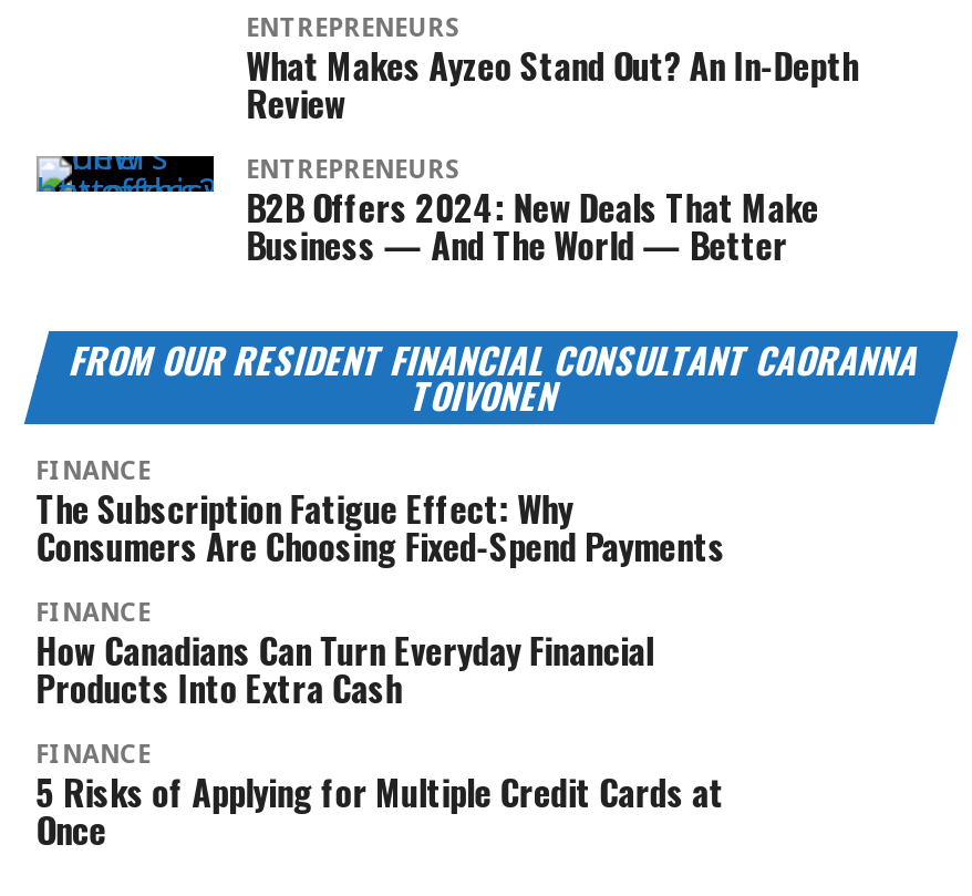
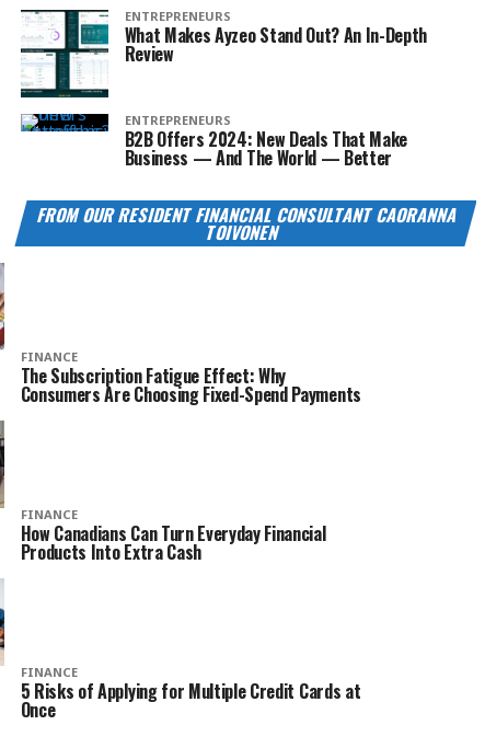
+ [image]
